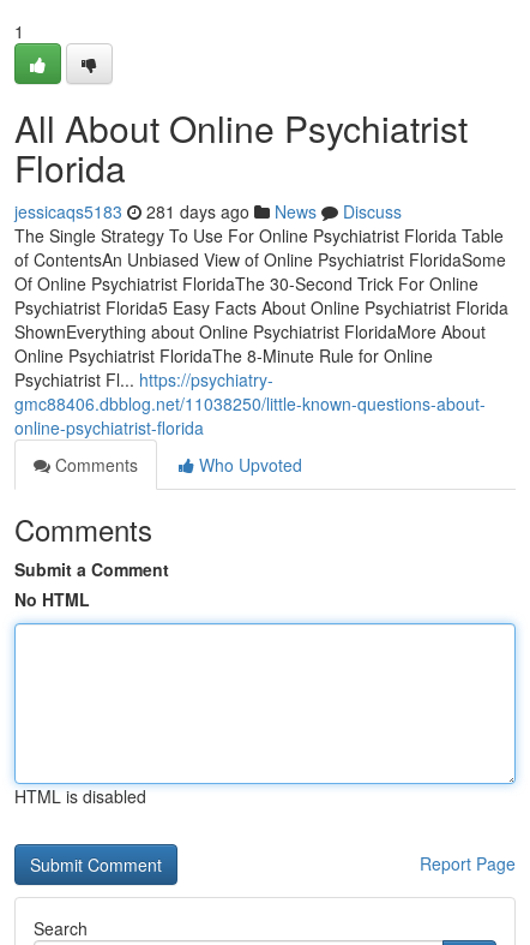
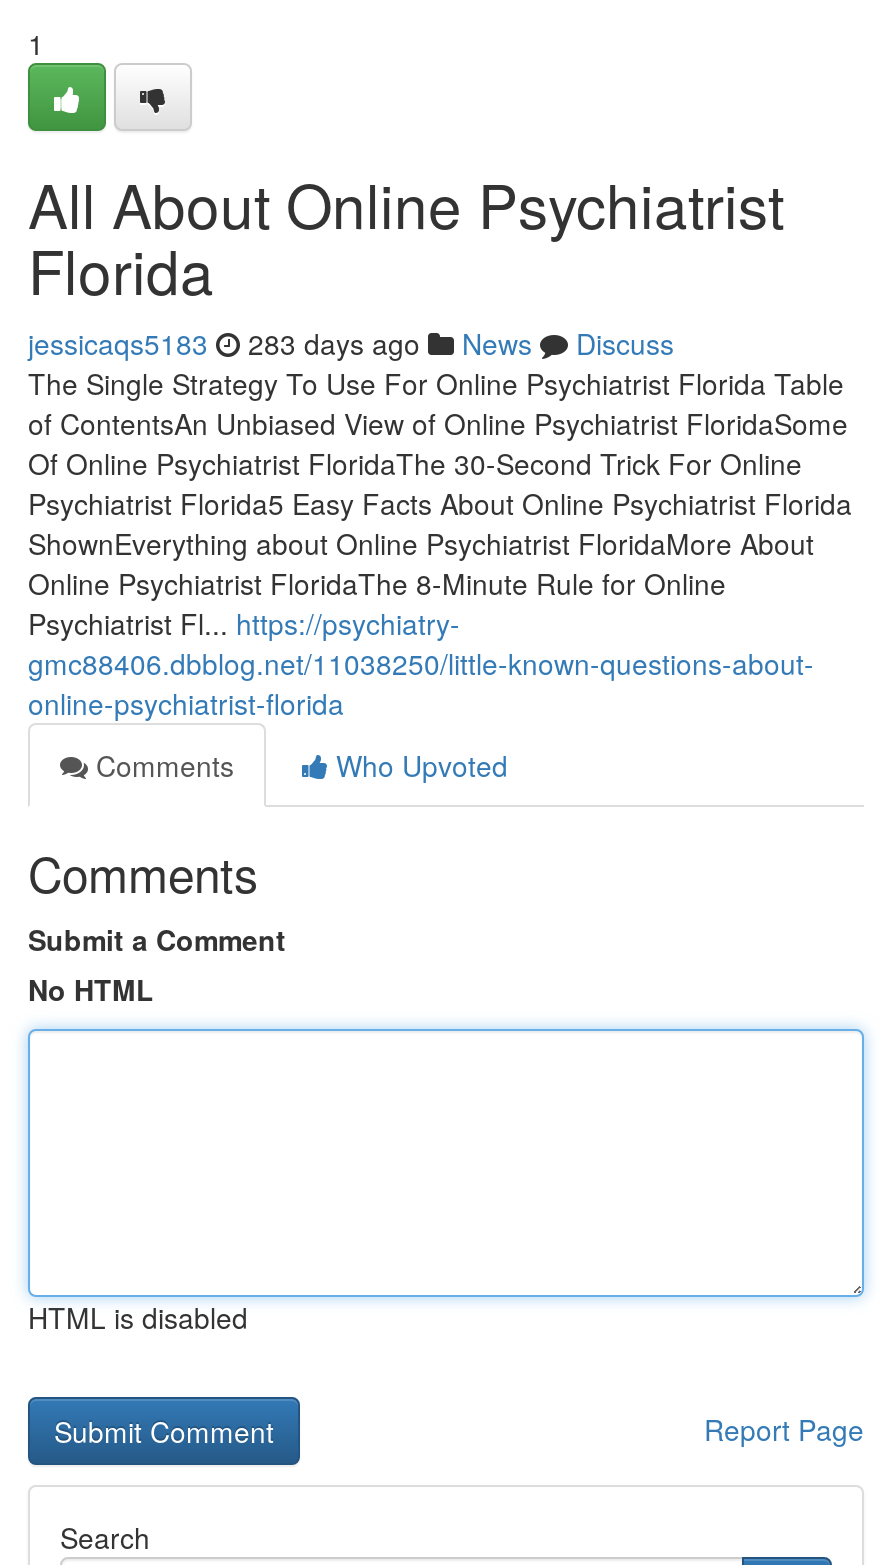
- jessicaqs5183 281 days ago News Discuss
+ jessicaqs5183 283 days ago News Discuss
